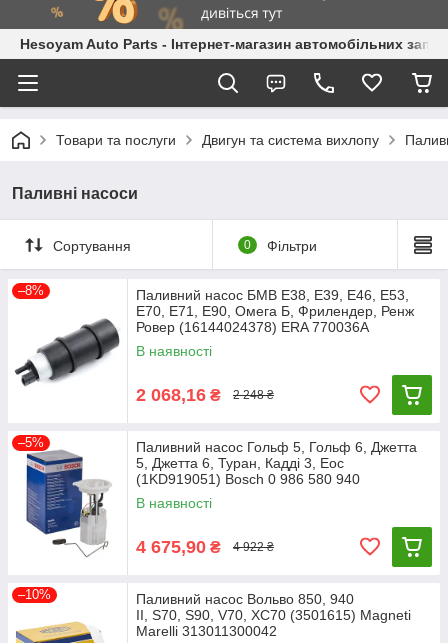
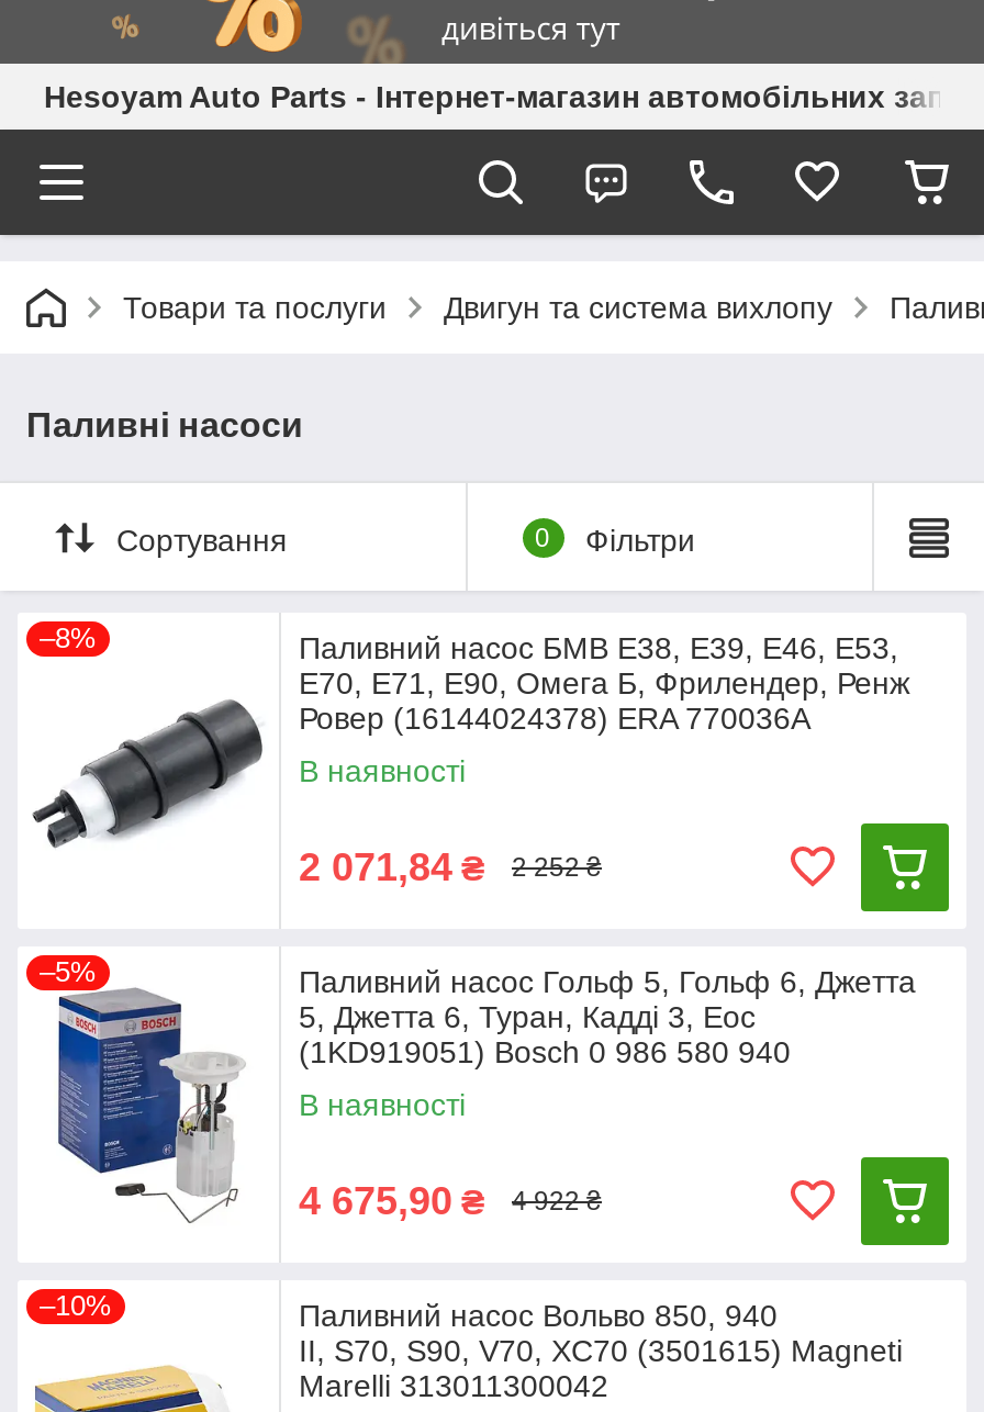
- 2 068,16 ₴
+ 2 071,84 ₴

- 2 248 ₴
+ 2 252 ₴
